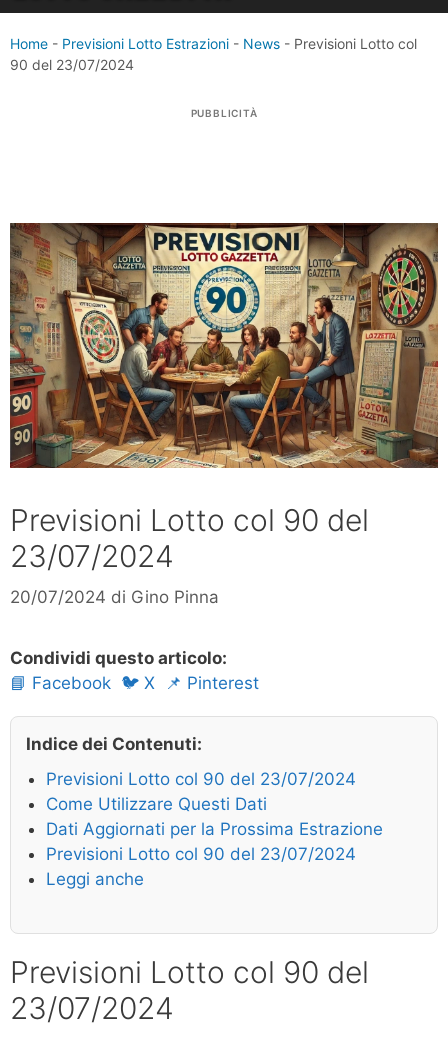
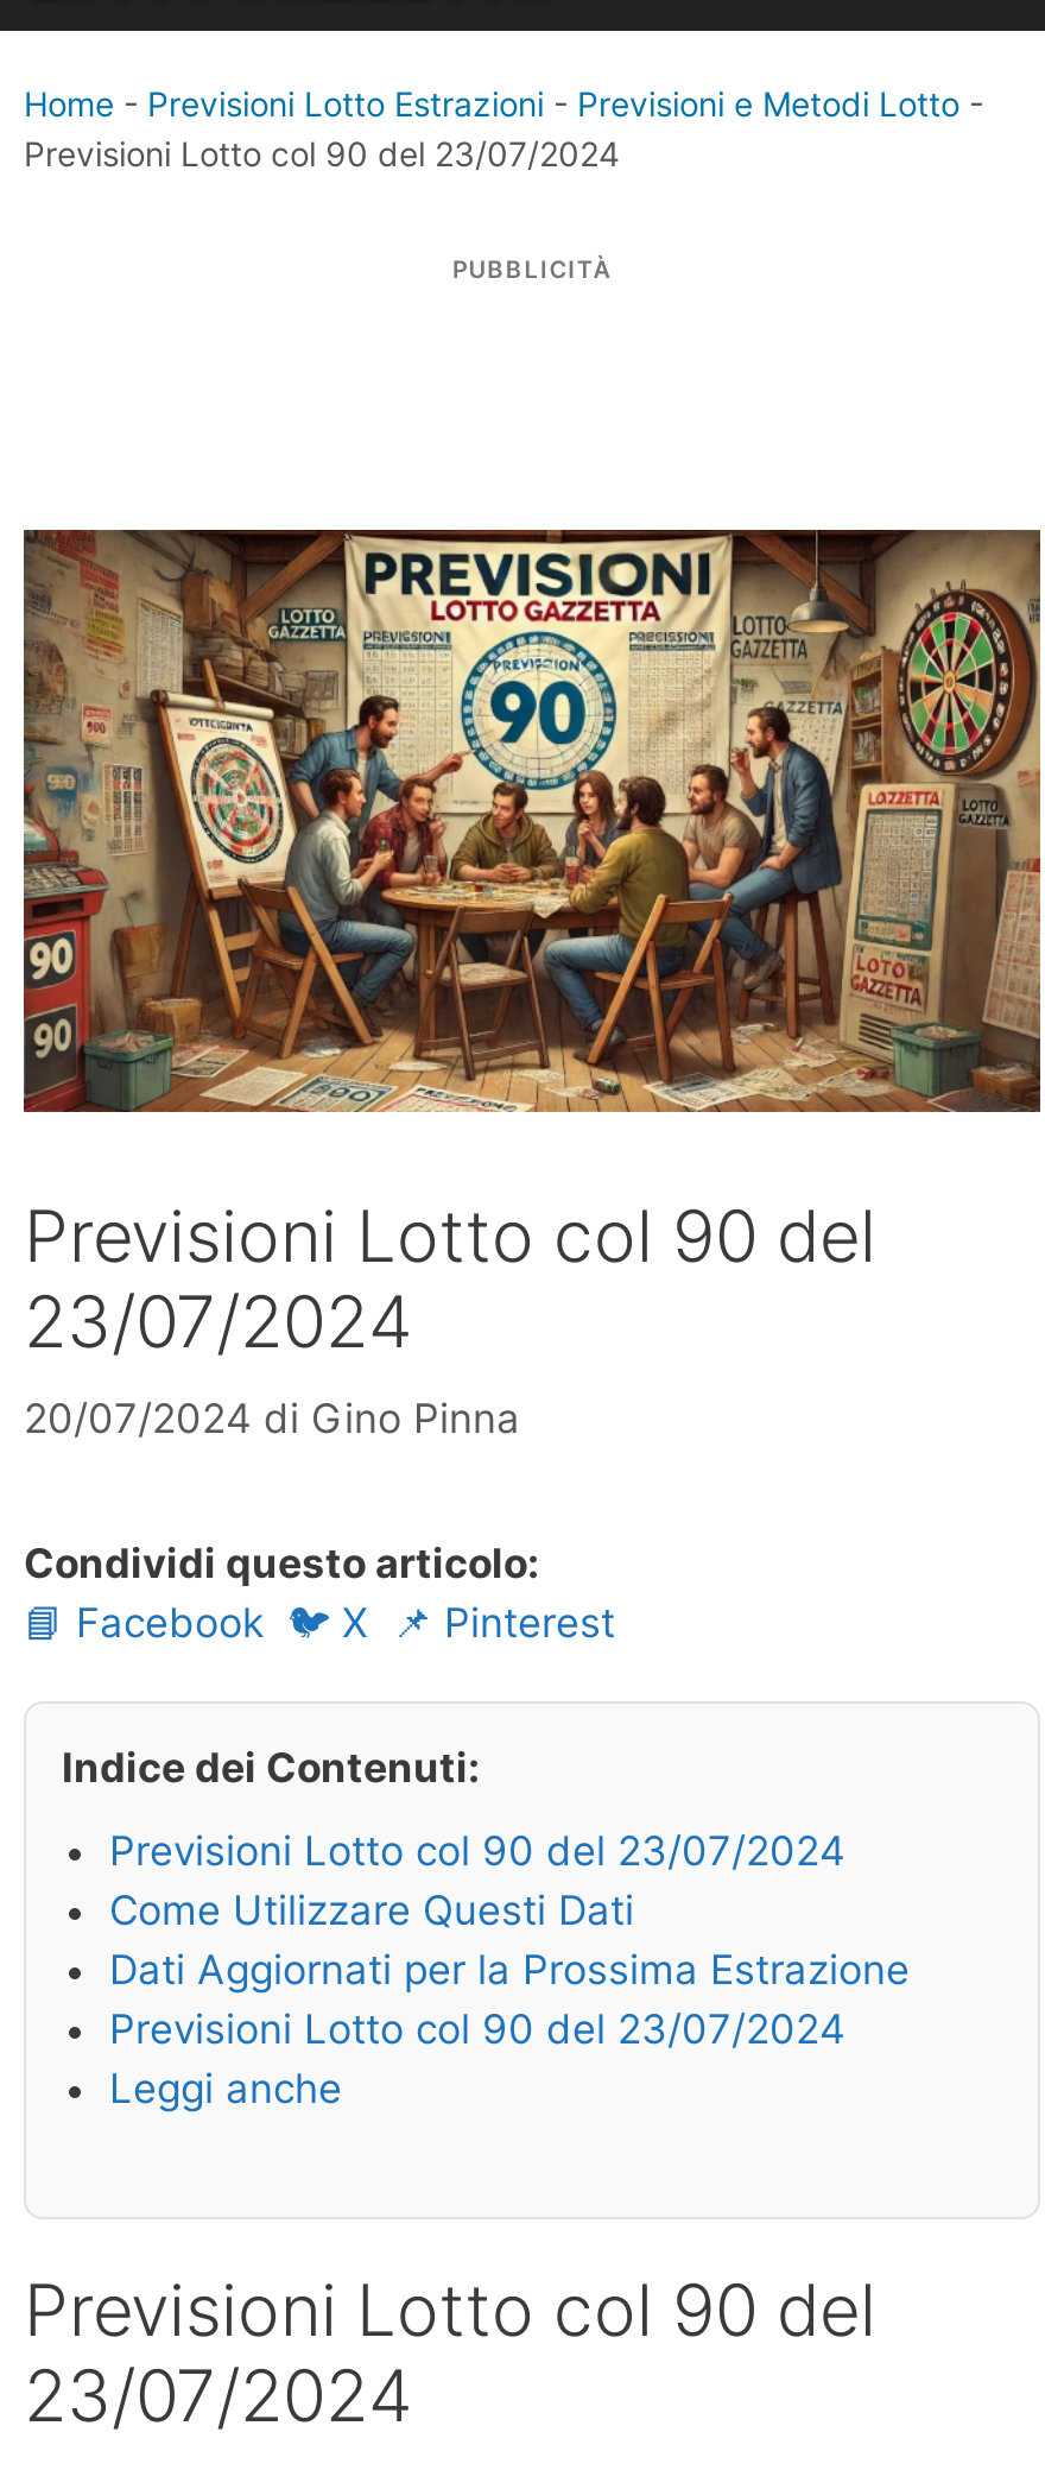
- Home - Previsioni Lotto Estrazioni - News - Previsioni Lotto col
- 90 del 23/07/2024
+ Home - Previsioni Lotto Estrazioni - Previsioni e Metodi Lotto -
+ Previsioni Lotto col 90 del 23/07/2024
